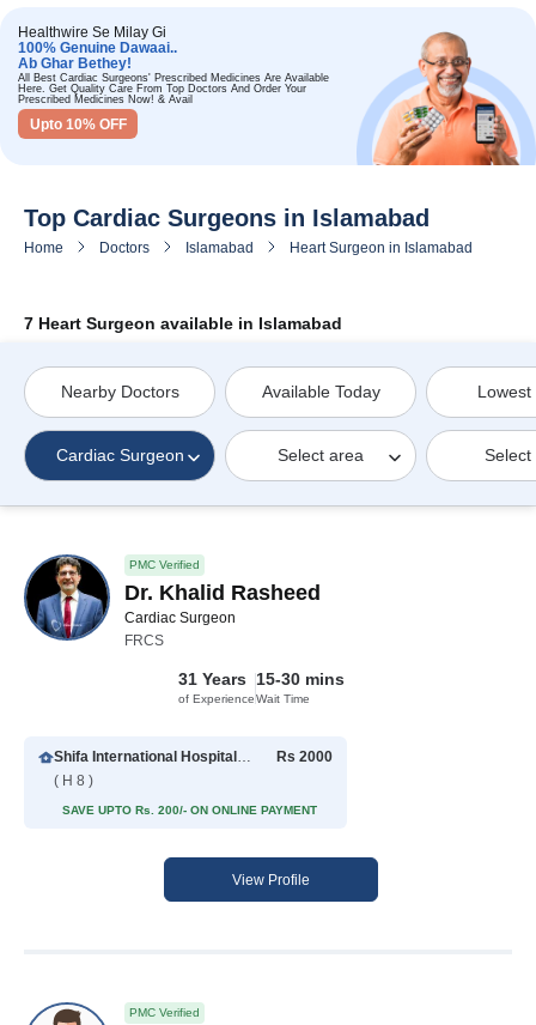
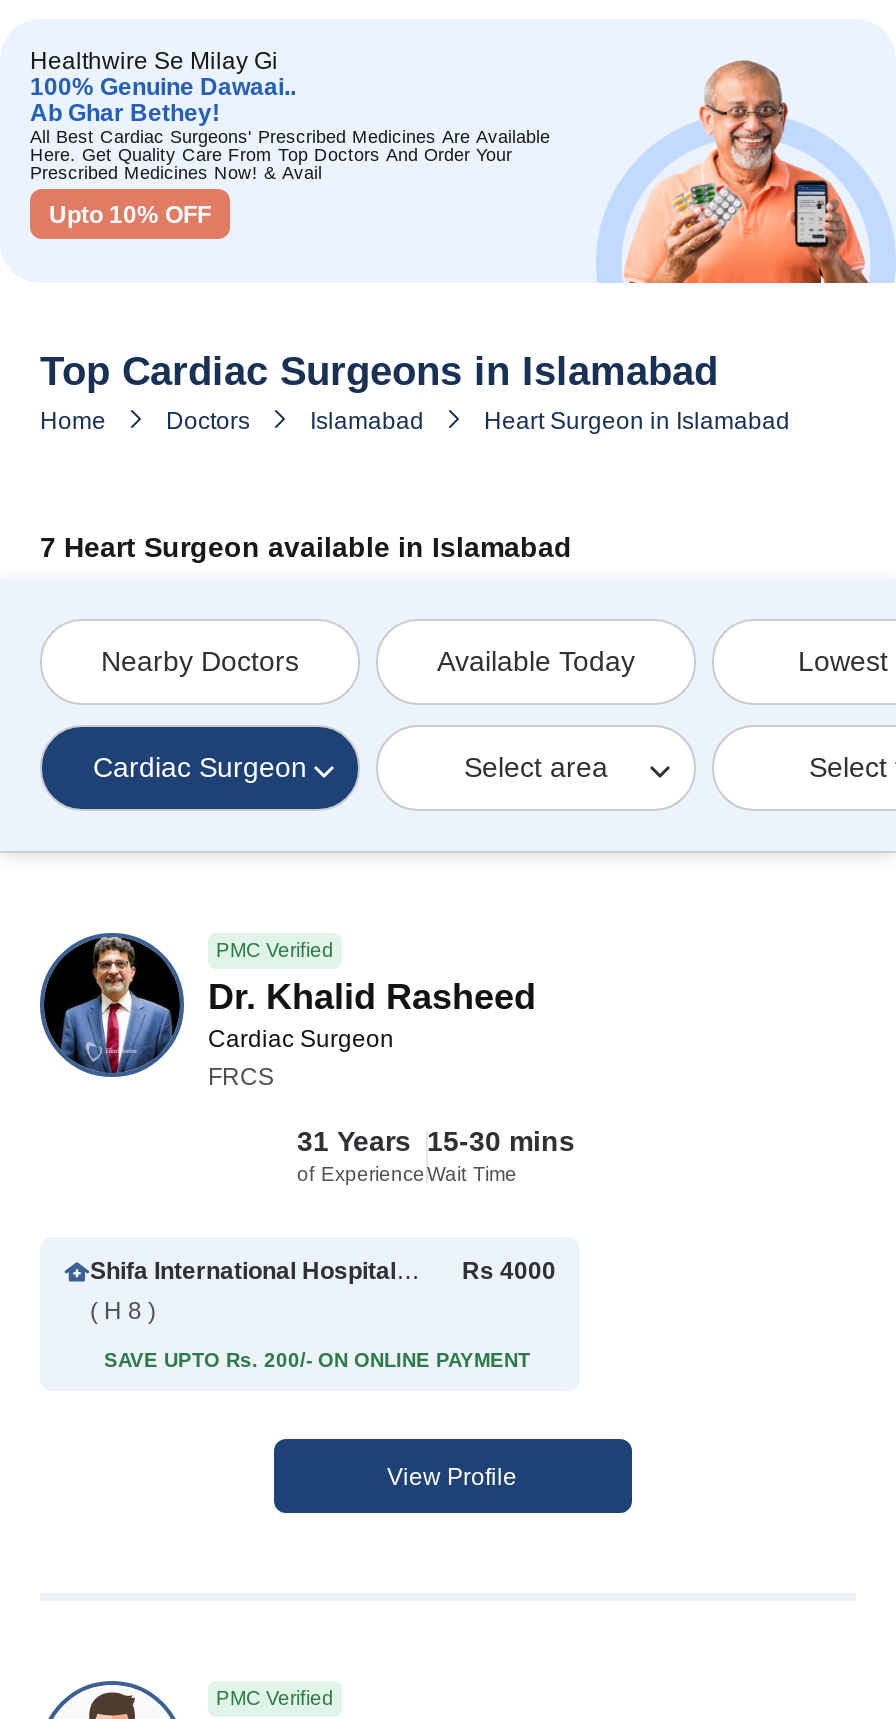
- Rs 2000
+ Rs 4000
